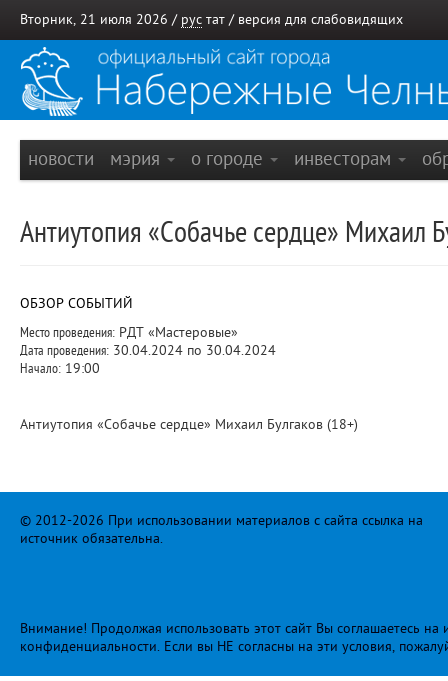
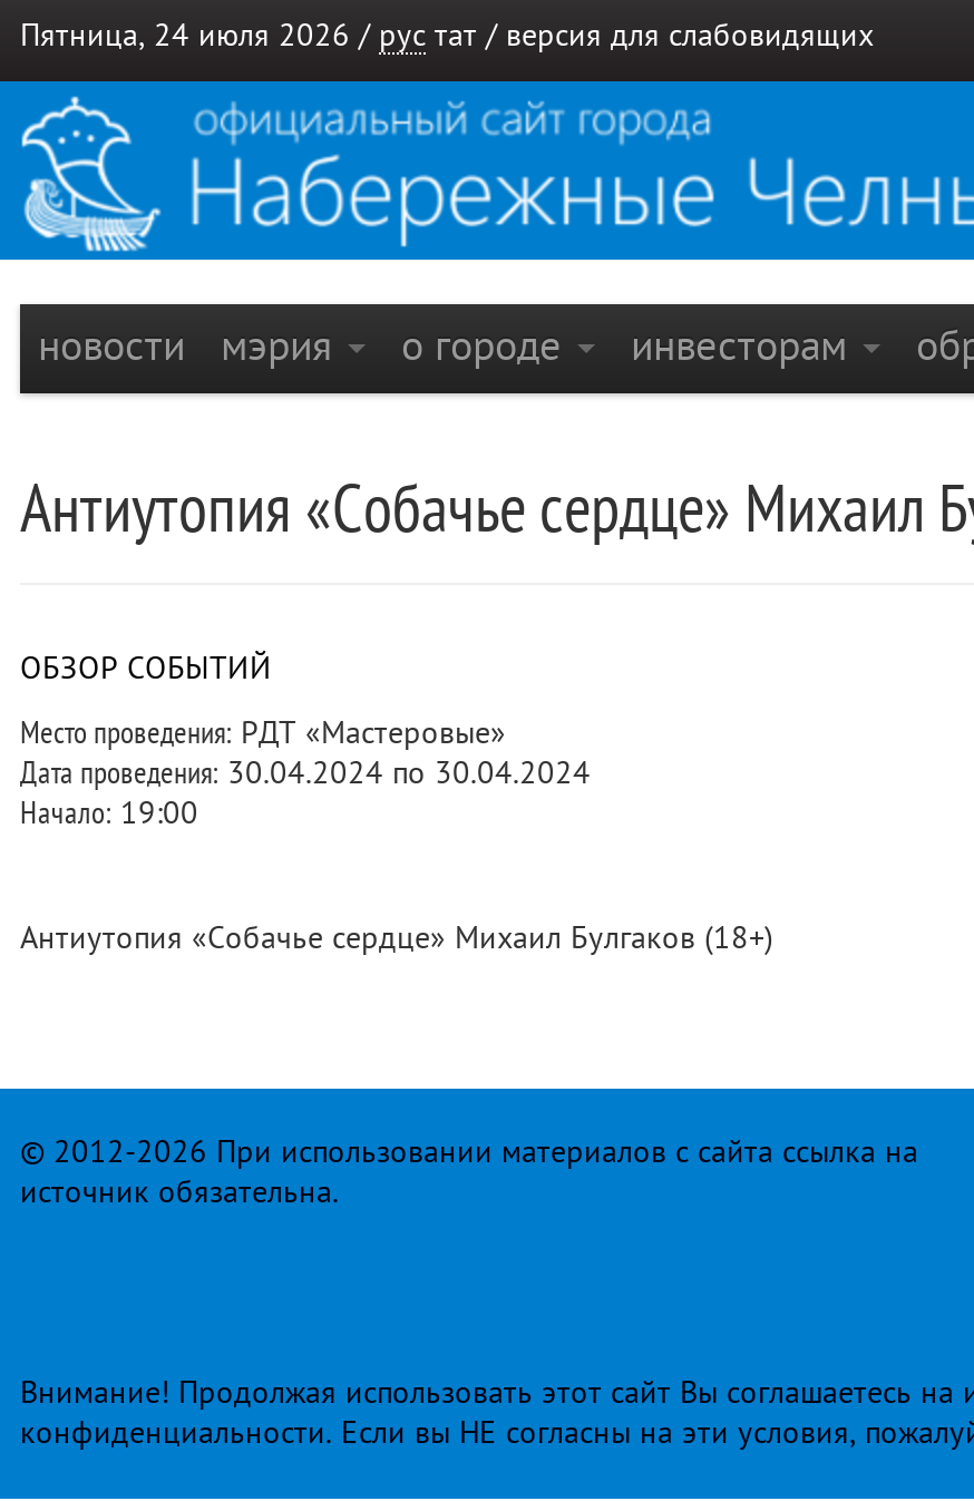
- Вторник, 21 июля 2026 / рус тат / версия для слабовидящих
+ Пятница, 24 июля 2026 / рус тат / версия для слабовидящих
